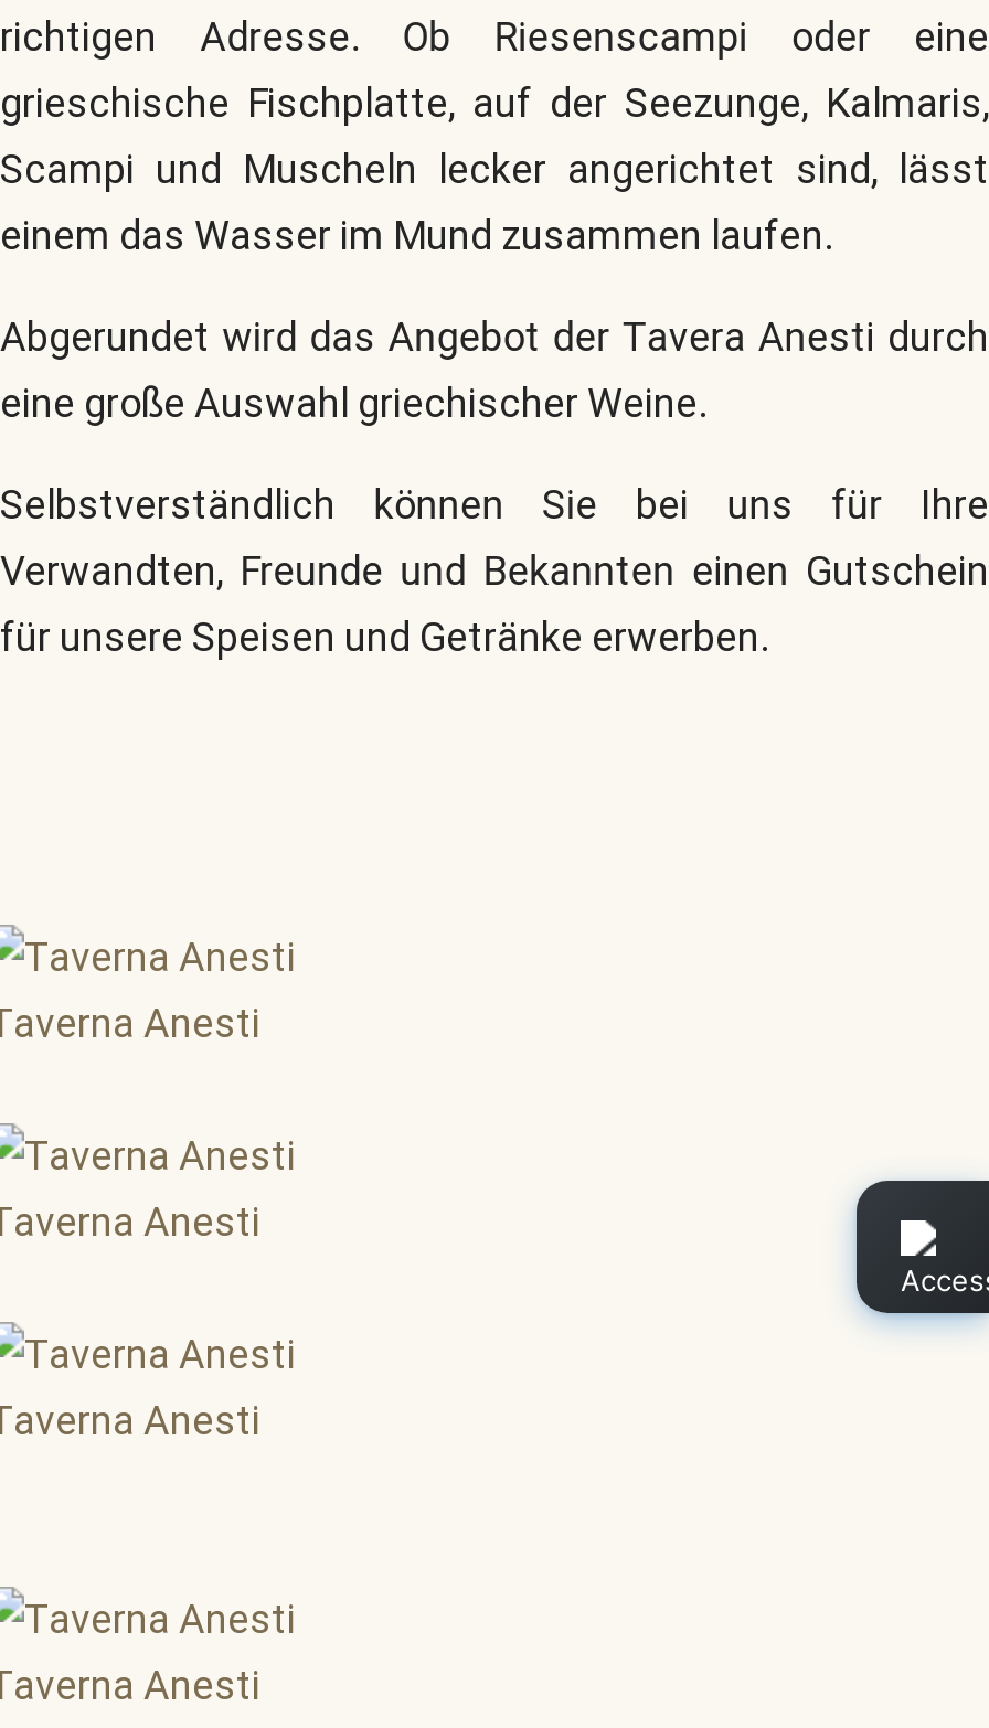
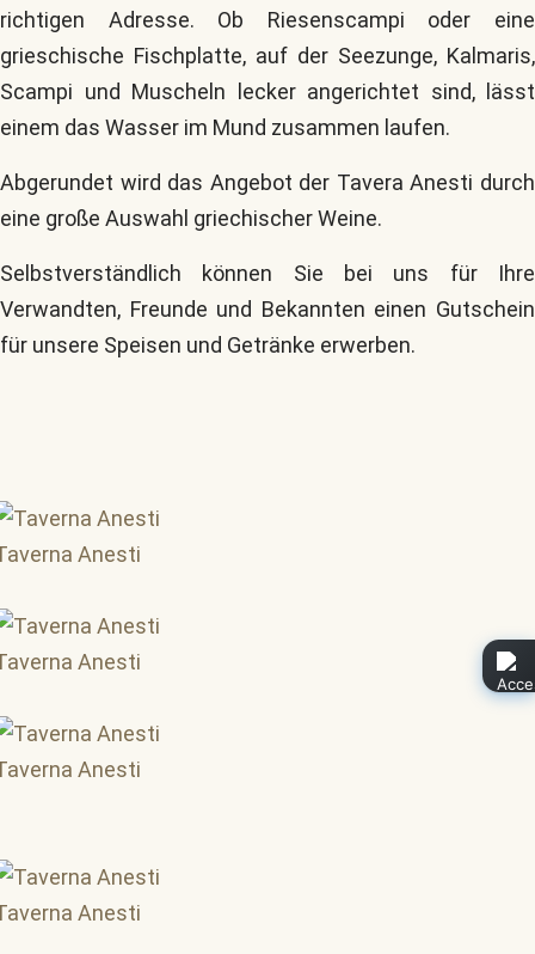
- [image]
+ [image]
